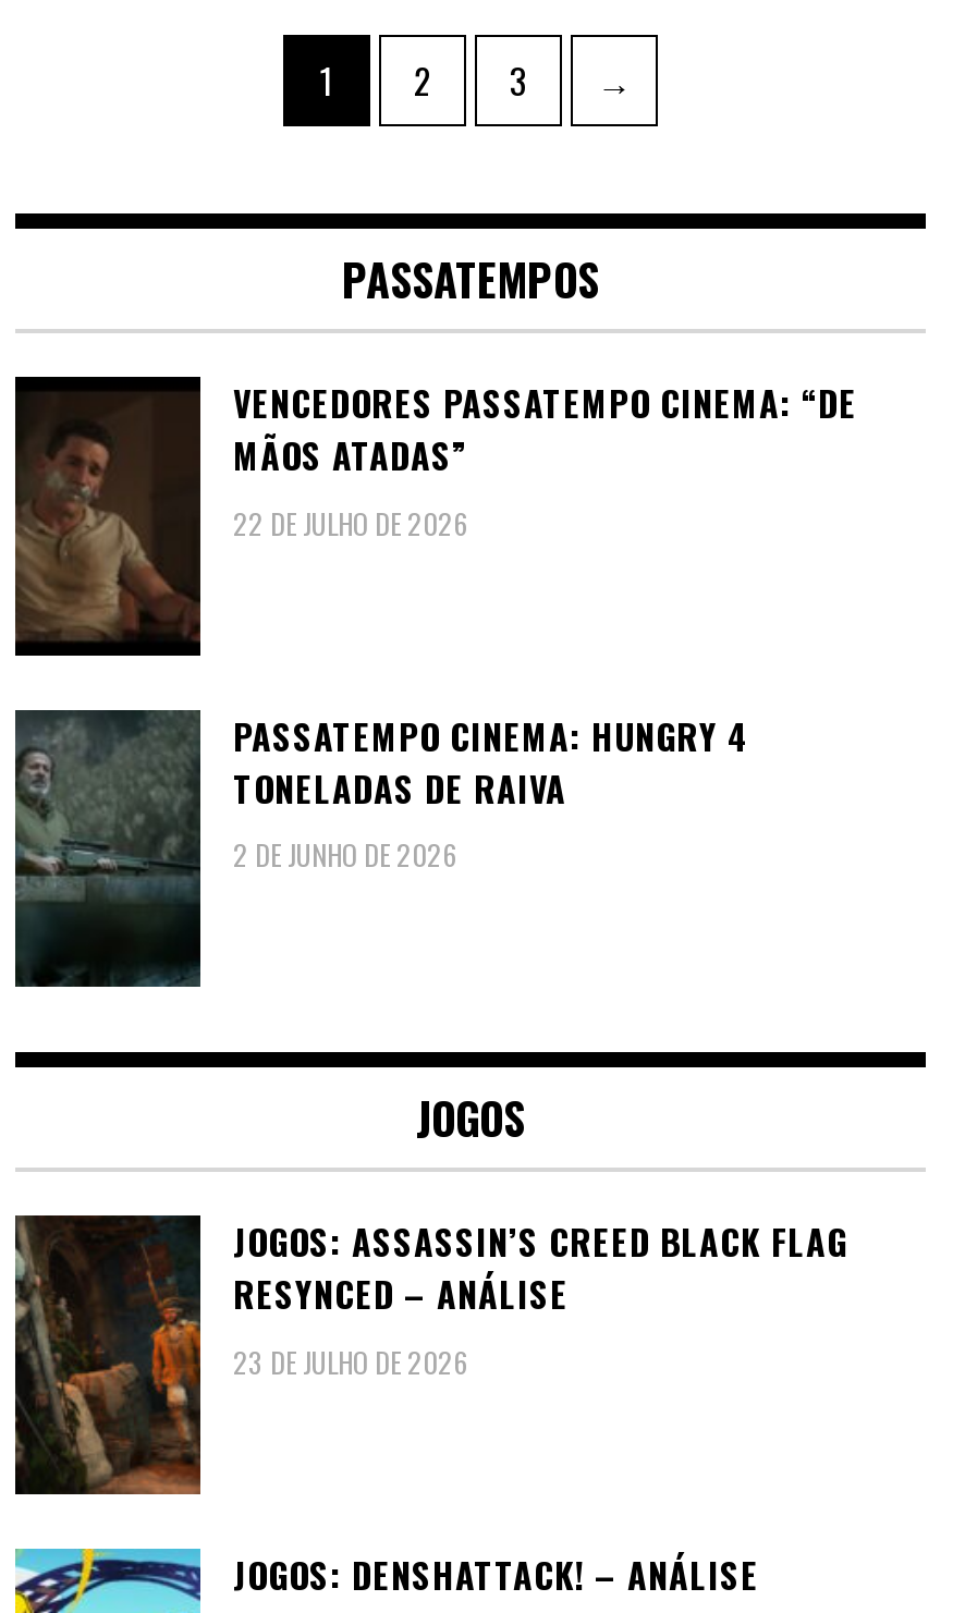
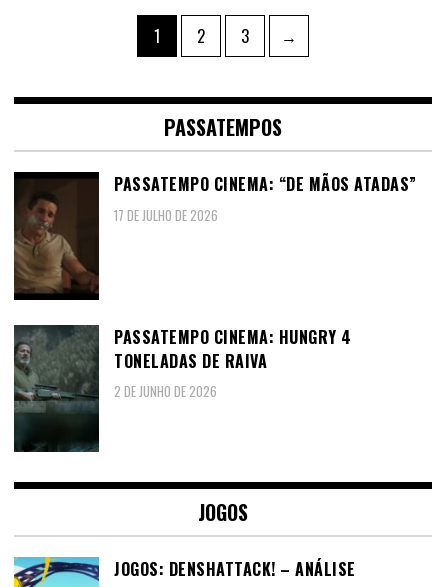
- VENCEDORES PASSATEMPO CINEMA: “DE
- MÃOS ATADAS”
- 22 DE JULHO DE 2026
+ PASSATEMPO CINEMA: “DE MÃOS ATADAS”
+ 17 DE JULHO DE 2026

- [image]
- JOGOS: ASSASSIN’S CREED BLACK FLAG
- RESYNCED – ANÁLISE
- 23 DE JULHO DE 2026
